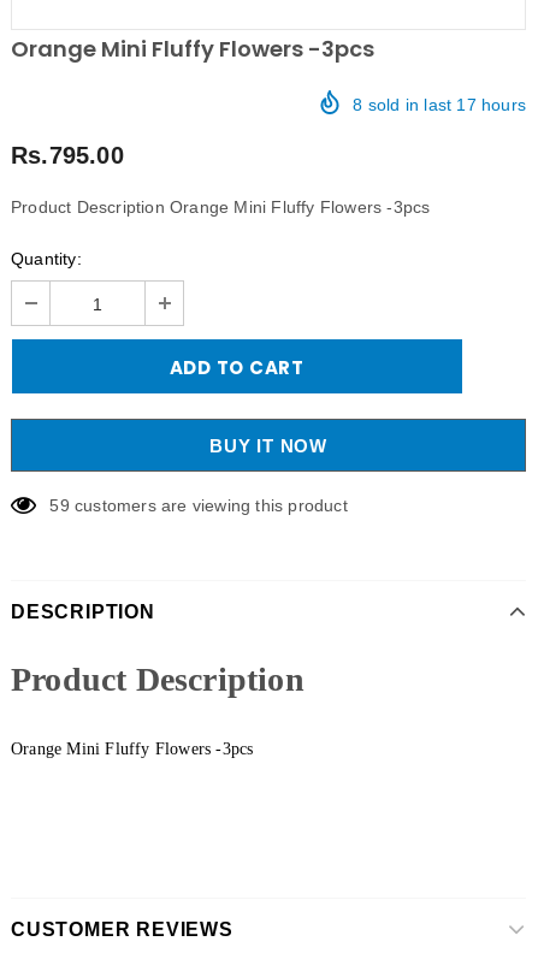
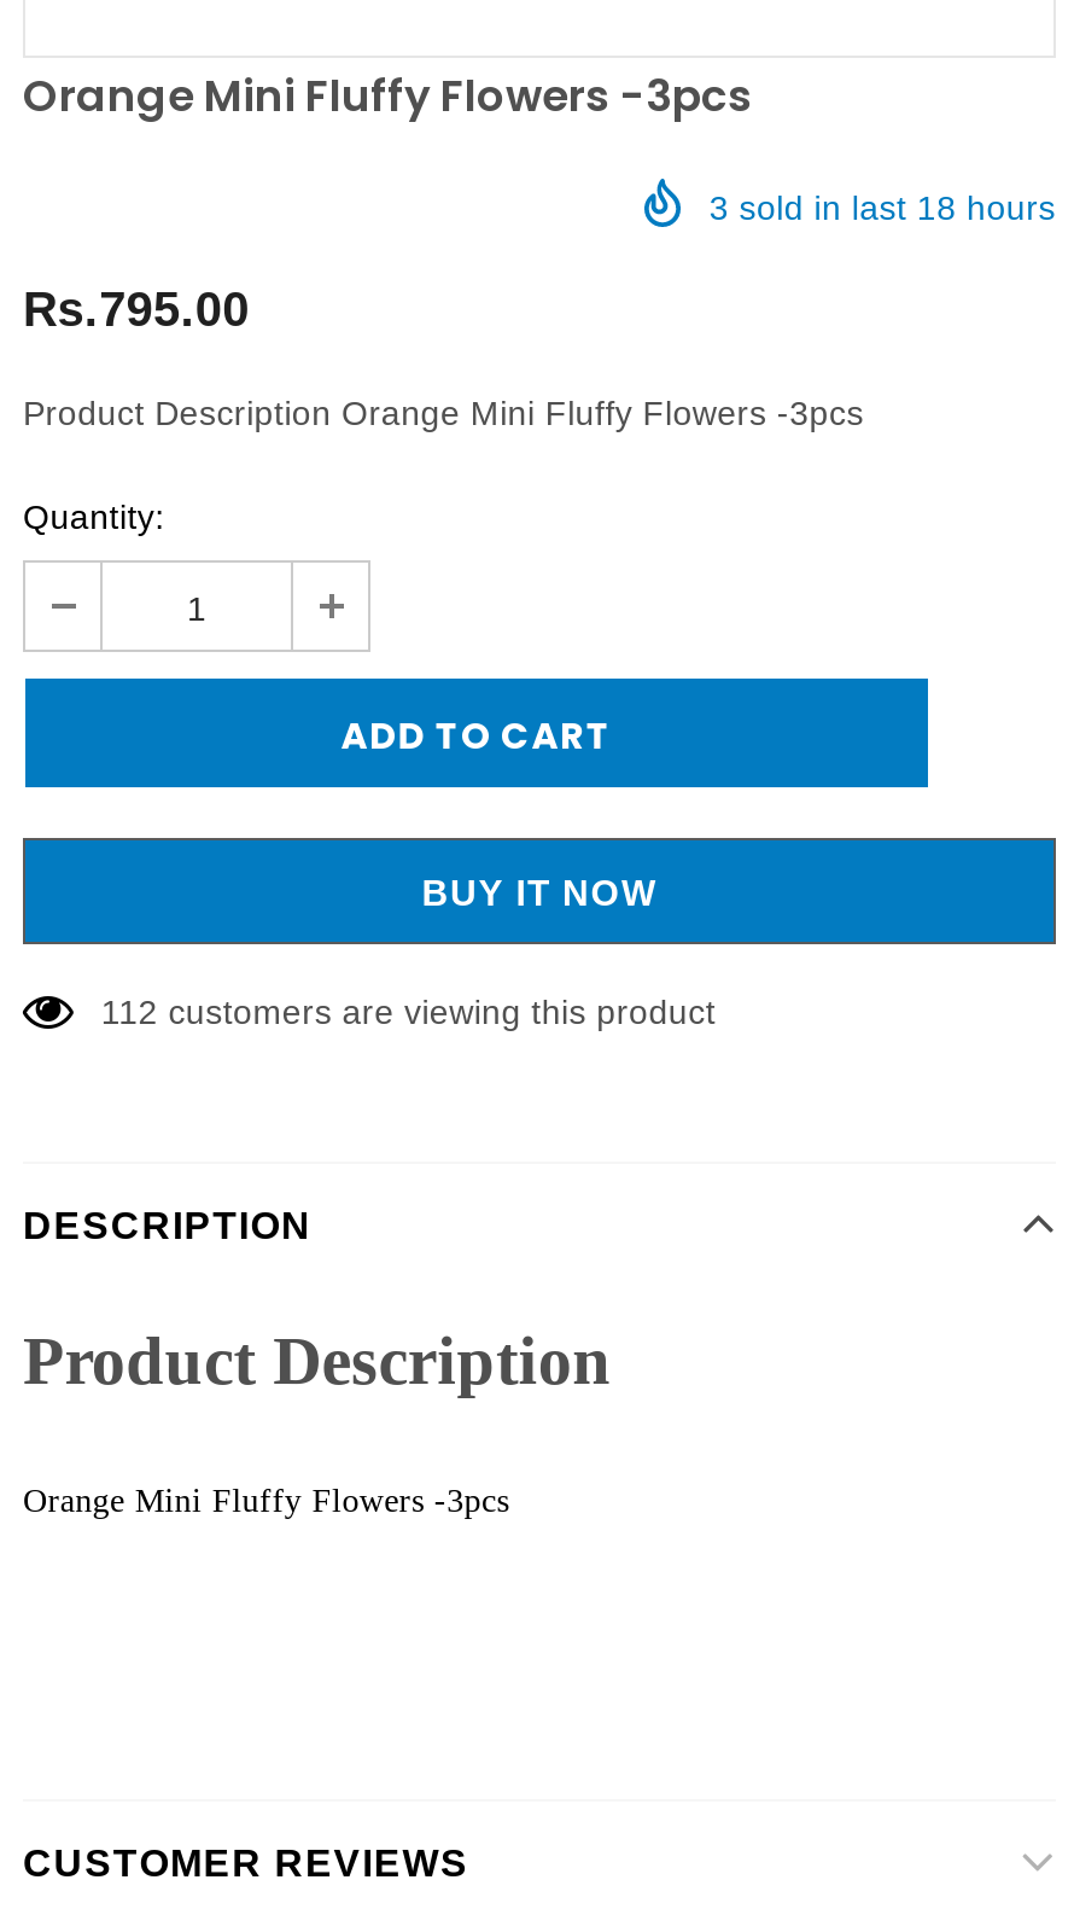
- 8 sold in last 17 hours
+ 3 sold in last 18 hours

- 59 customers are viewing this product
+ 112 customers are viewing this product
